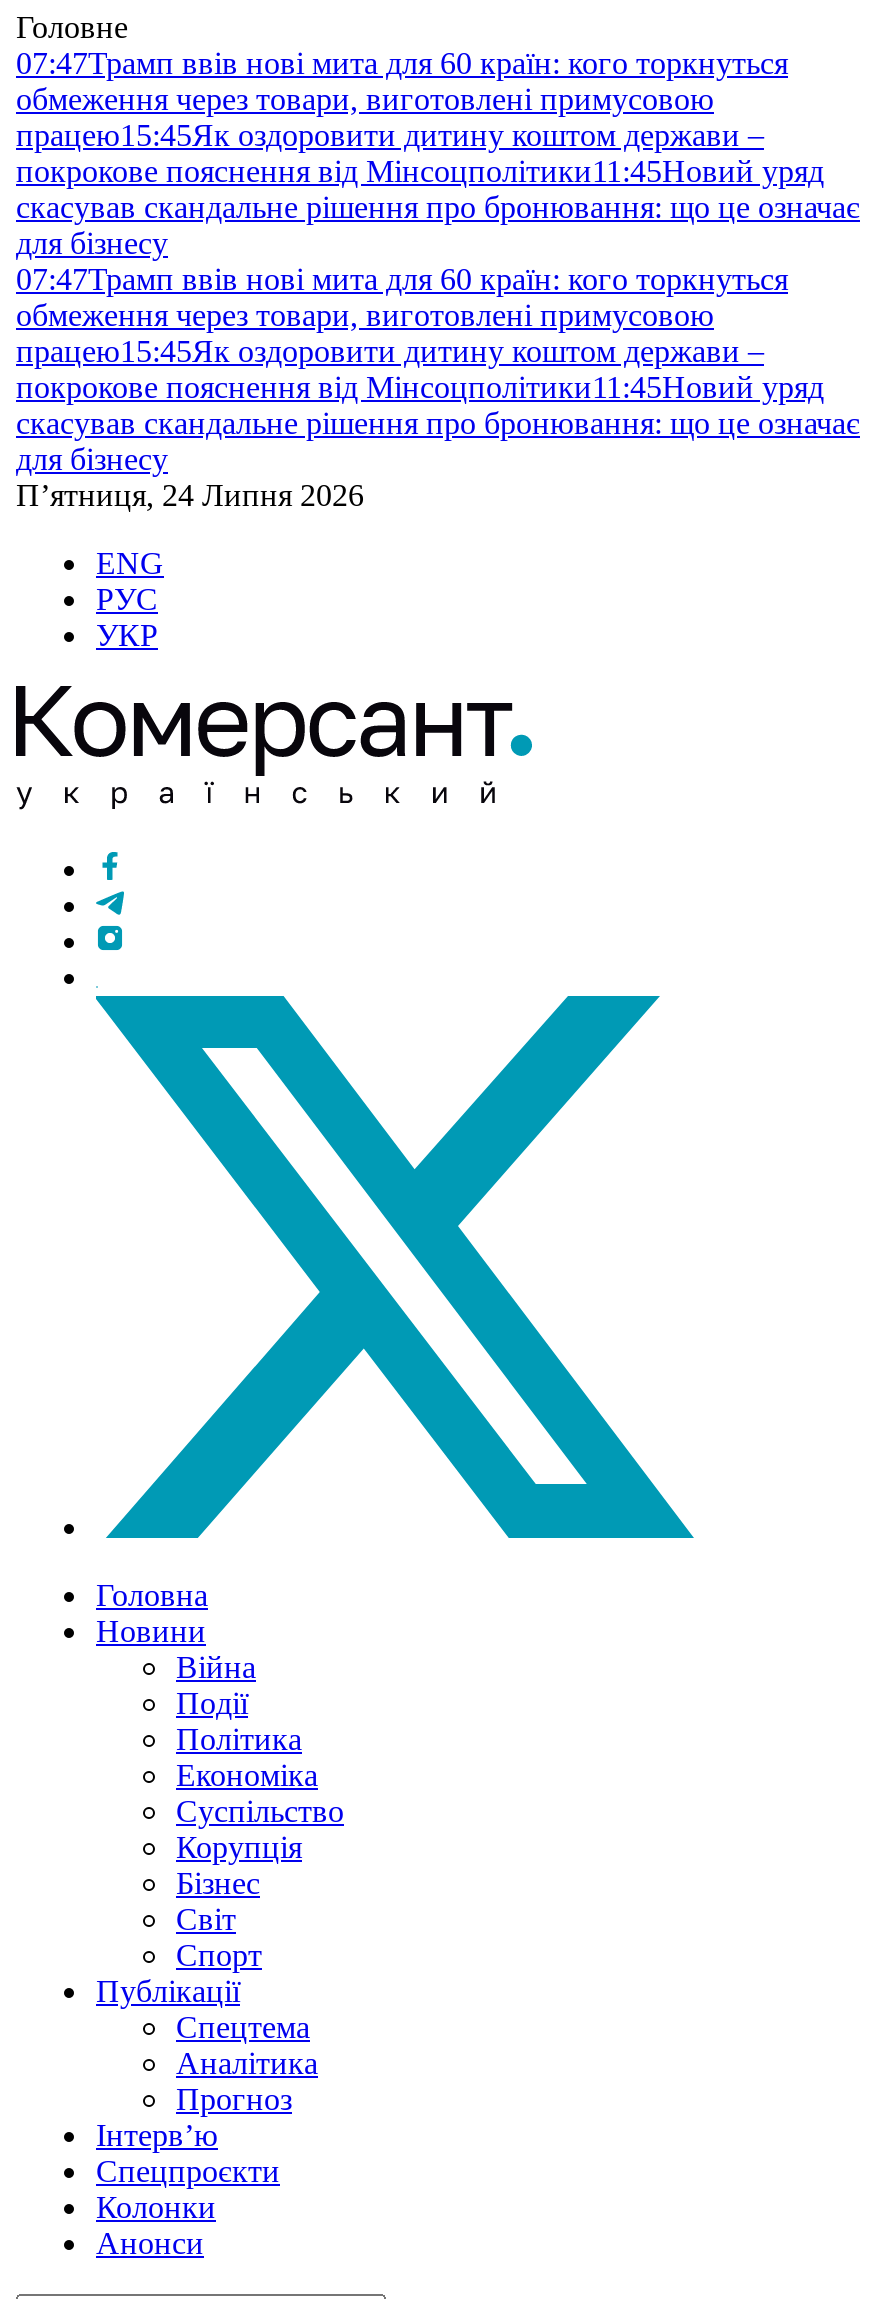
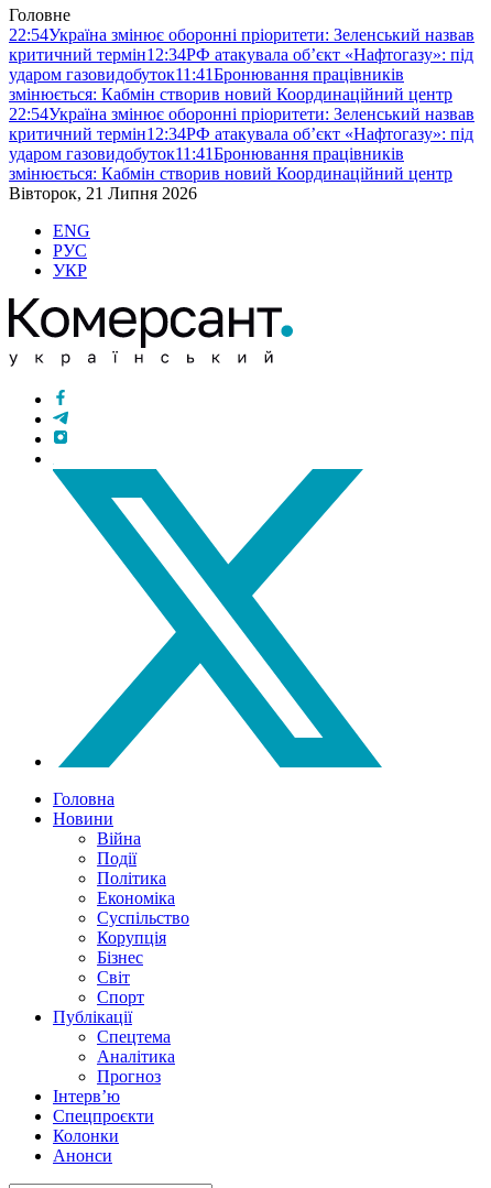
- 07:47Трамп ввів нові мита для 60 країн: кого торкнуться
- обмеження через товари, виготовлені примусовою
- працею15:45Як оздоровити дитину коштом держави –
- покрокове пояснення від Мінсоцполітики11:45Новий уряд
- скасував скандальне рішення про бронювання: що це означає
- для бізнесу
- 07:47Трамп ввів нові мита для 60 країн: кого торкнуться
- обмеження через товари, виготовлені примусовою
- працею15:45Як оздоровити дитину коштом держави –
- покрокове пояснення від Мінсоцполітики11:45Новий уряд
- скасував скандальне рішення про бронювання: що це означає
- для бізнесу
- П’ятниця, 24 Липня 2026
+ 22:54Україна змінює оборонні пріоритети: Зеленський назвав
+ критичний термін 12:34РФ атакувала об’єкт «Нафтогазу»: під
+ ударом газовидобуток11:41Бронювання працівників
+ змінюється: Кабмін створив новий Координаційний центр
+ 22:54Україна змінює оборонні пріоритети: Зеленський назвав
+ критичний термін 12:34РФ атакувала об’єкт «Нафтогазу»: під
+ ударом газовидобуток11:41Бронювання працівників
+ змінюється: Кабмін створив новий Координаційний центр
+ Вівторок, 21 Липня 2026
